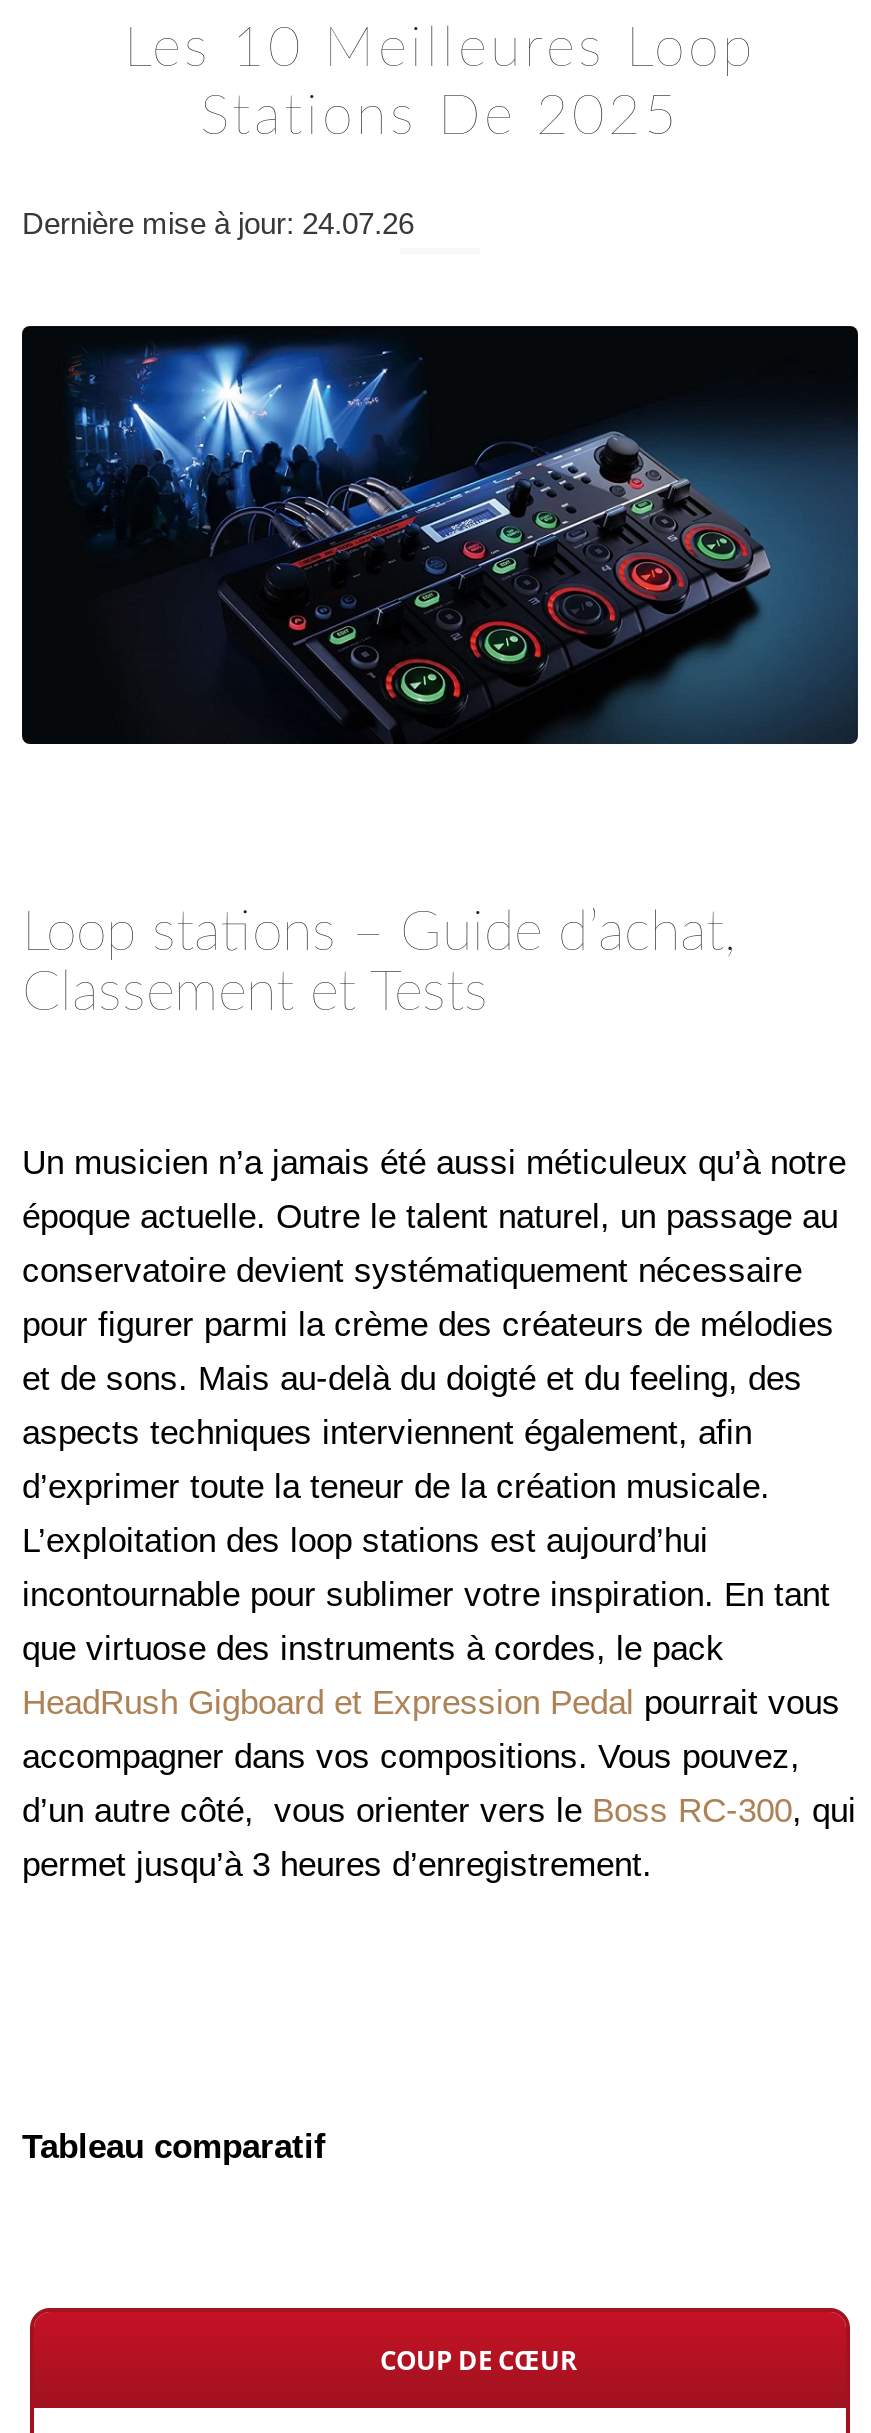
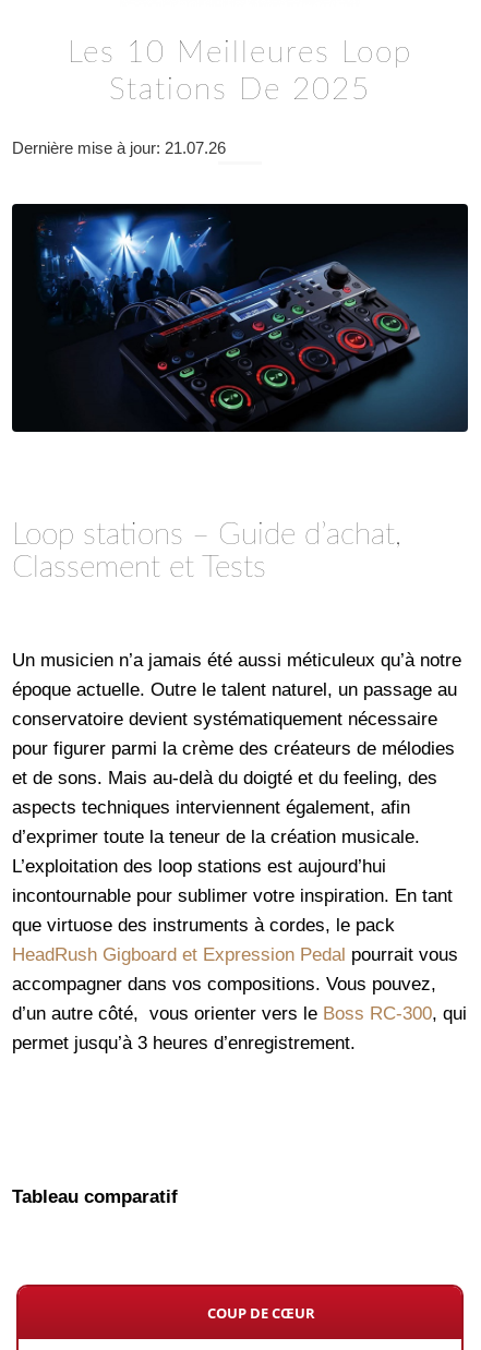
- Dernière mise à jour: 24.07.26
+ Dernière mise à jour: 21.07.26
